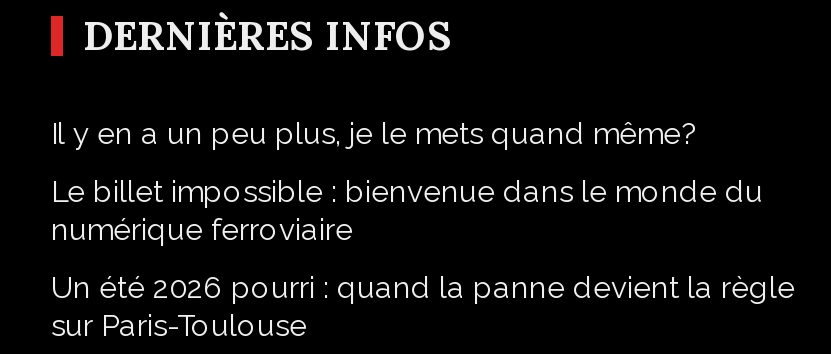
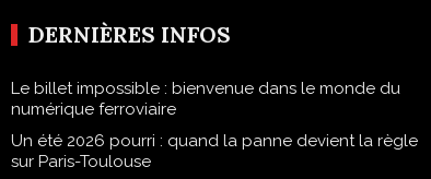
- Il y en a un peu plus, je le mets quand même?
